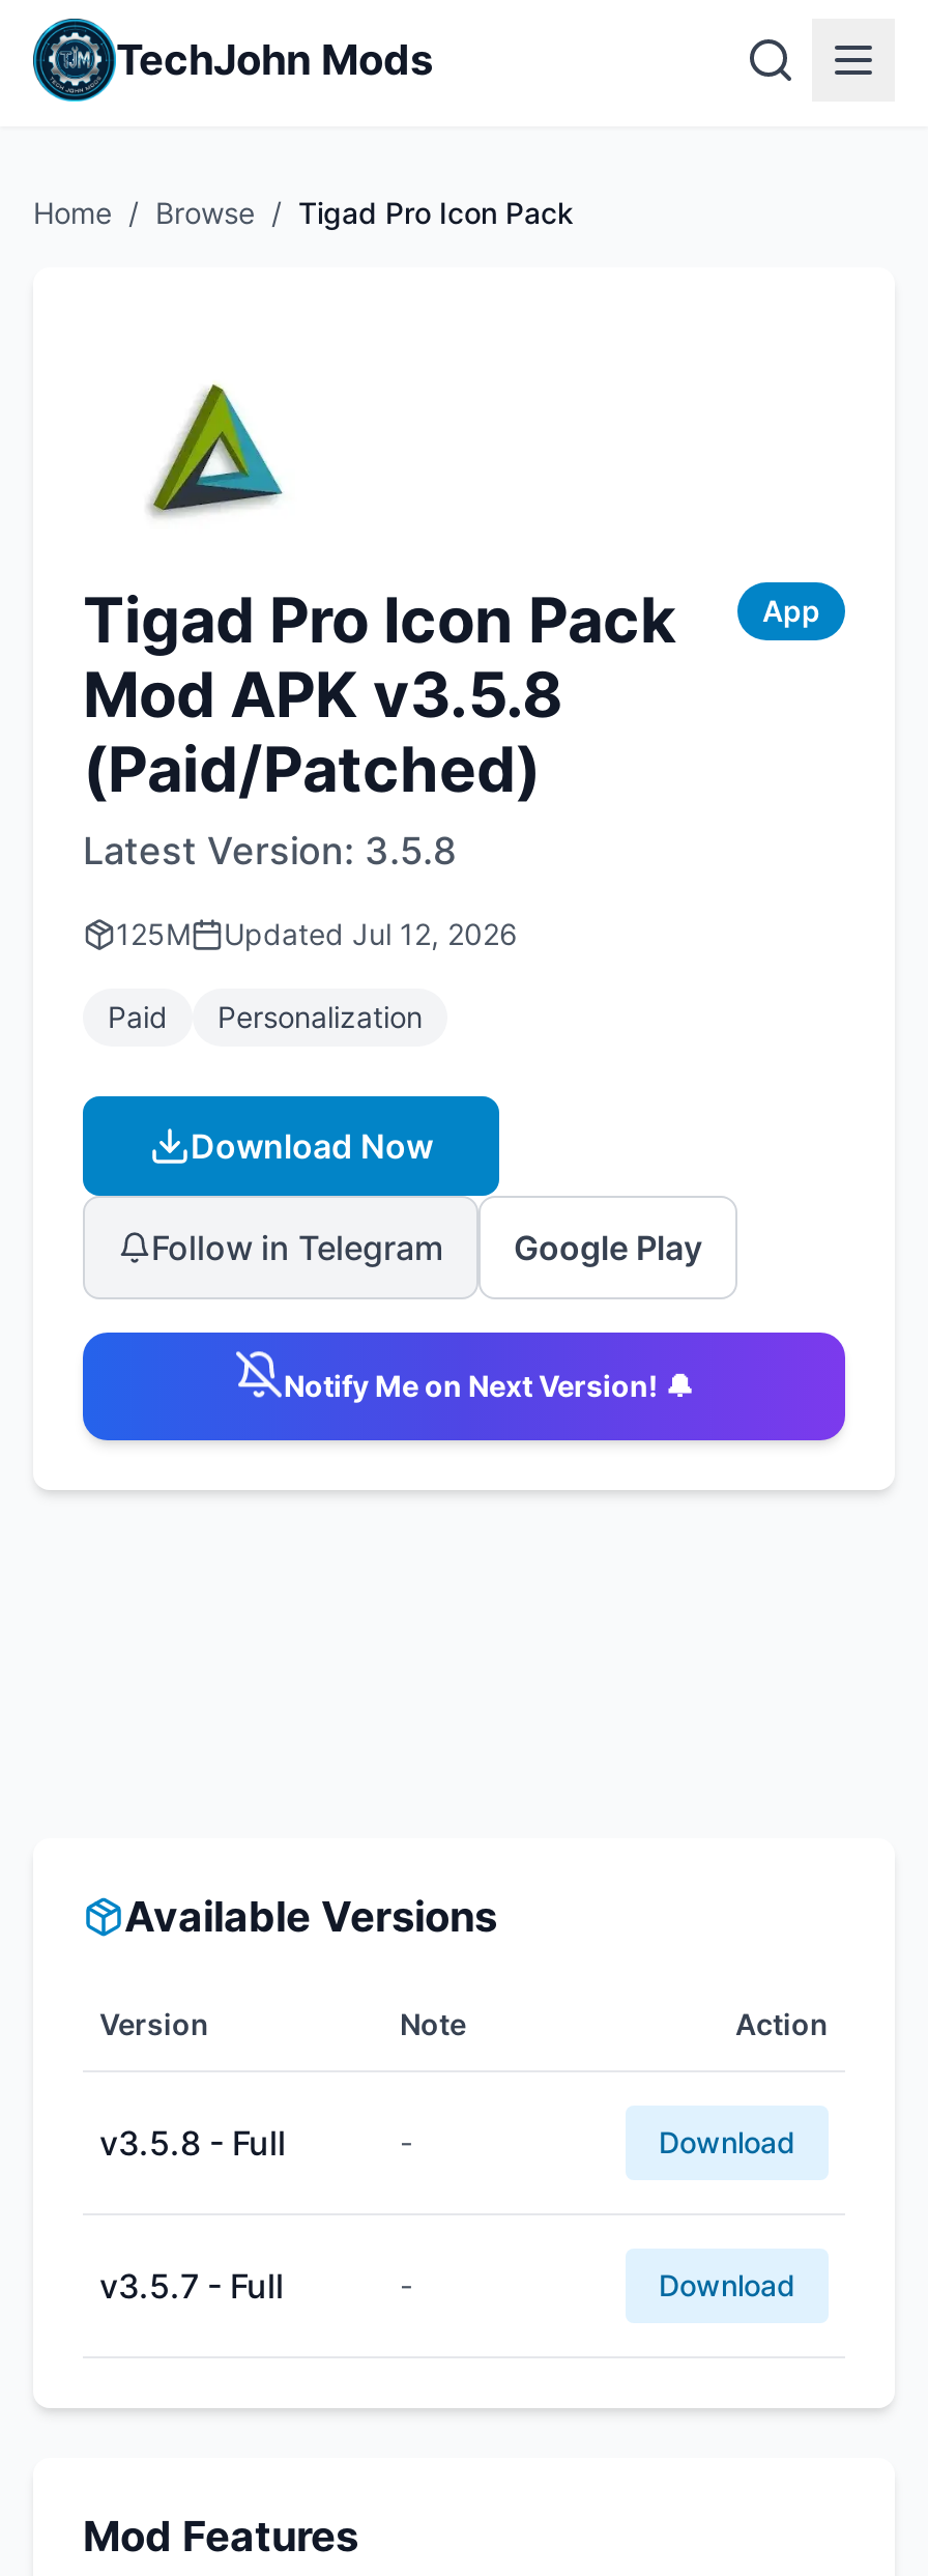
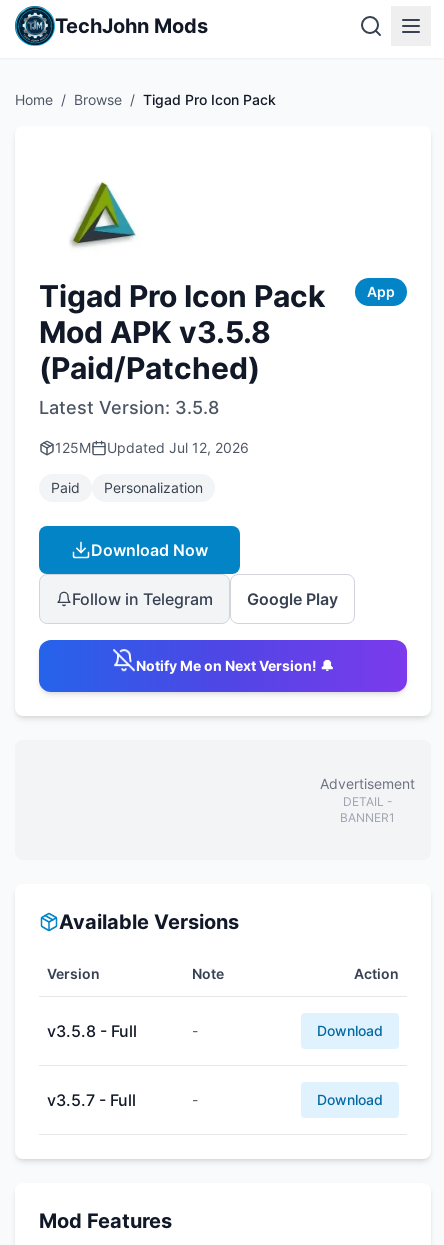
+ Advertisement
+ DETAIL -
+ BANNER1
